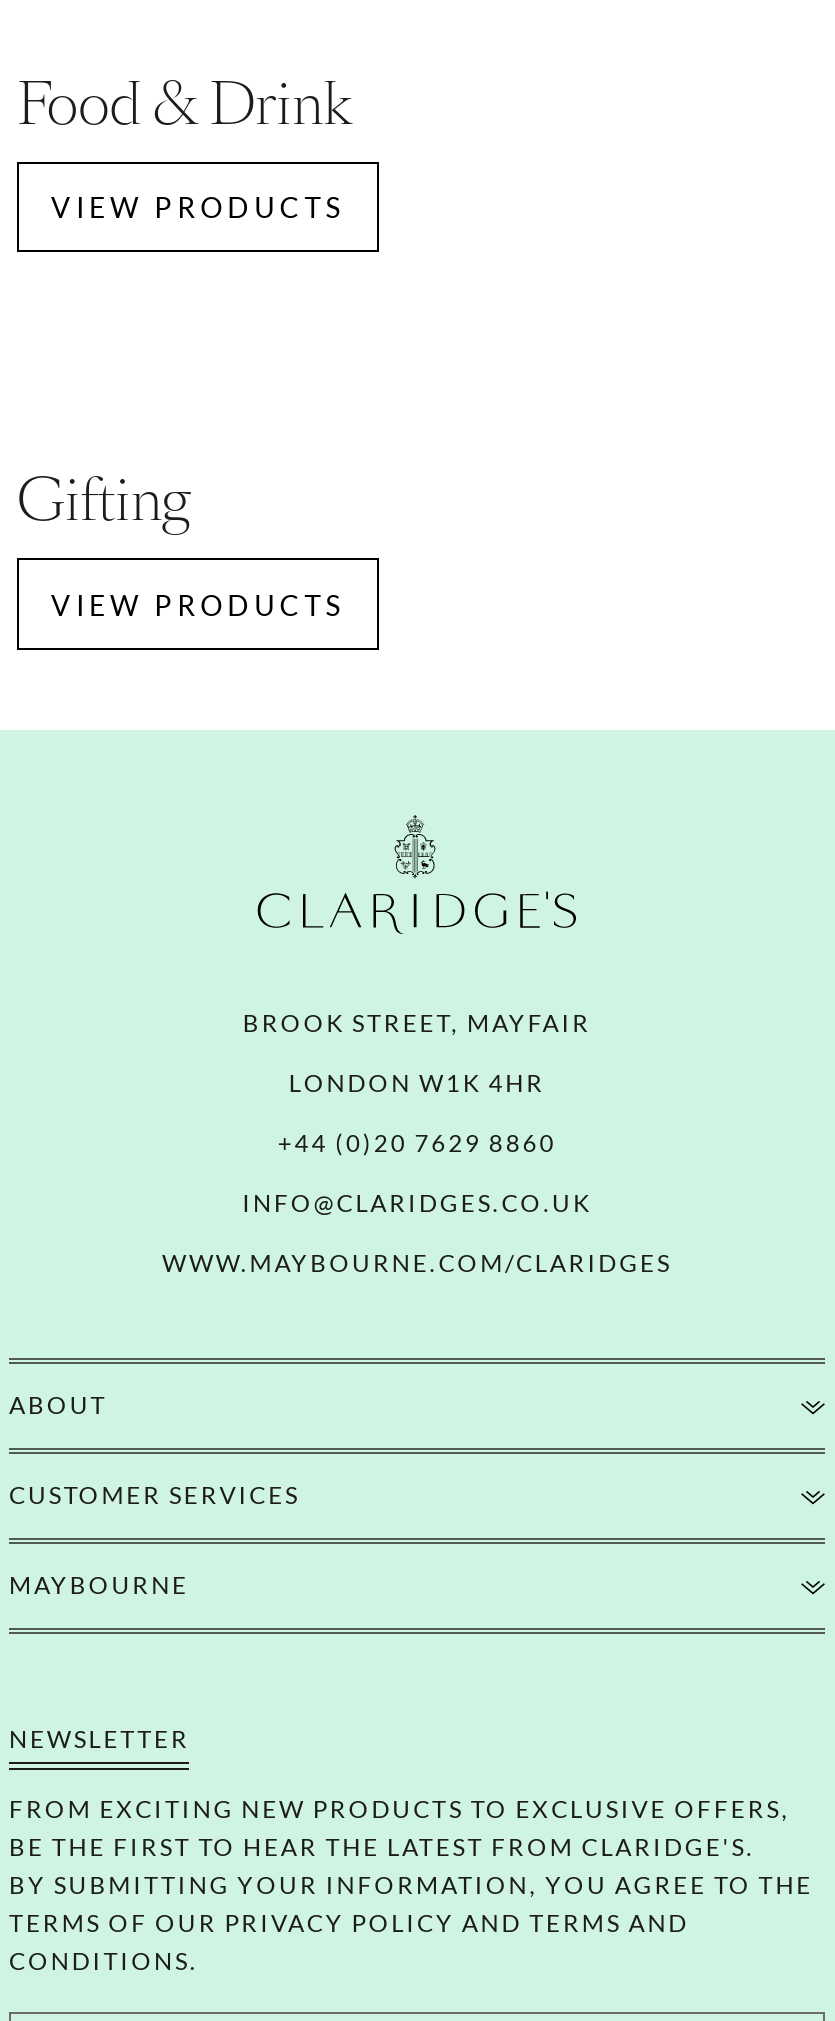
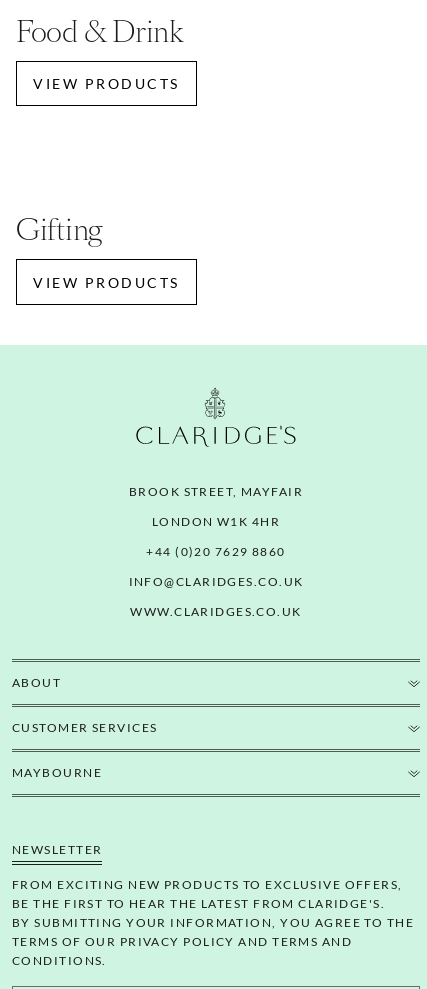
- WWW.MAYBOURNE.COM/CLARIDGES
+ WWW.CLARIDGES.CO.UK
